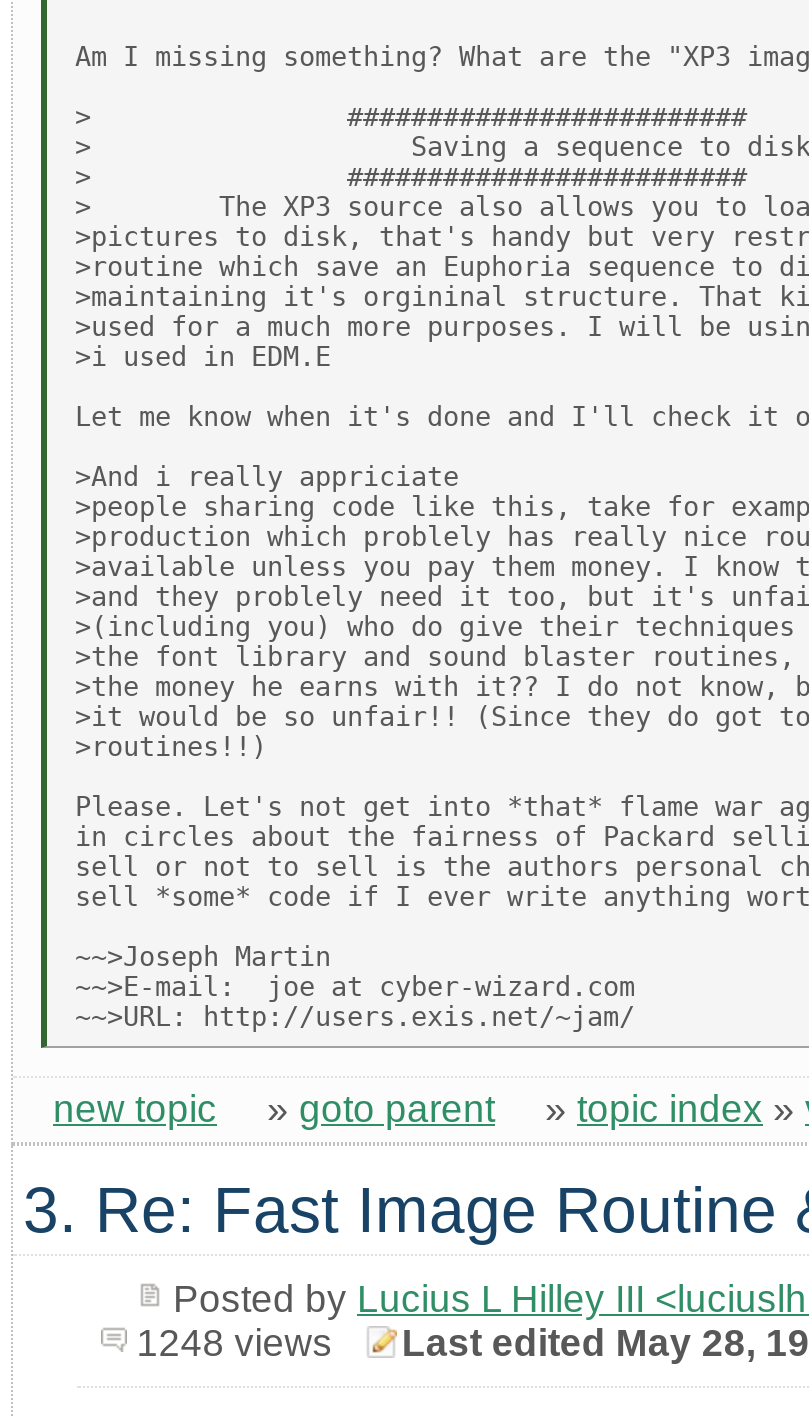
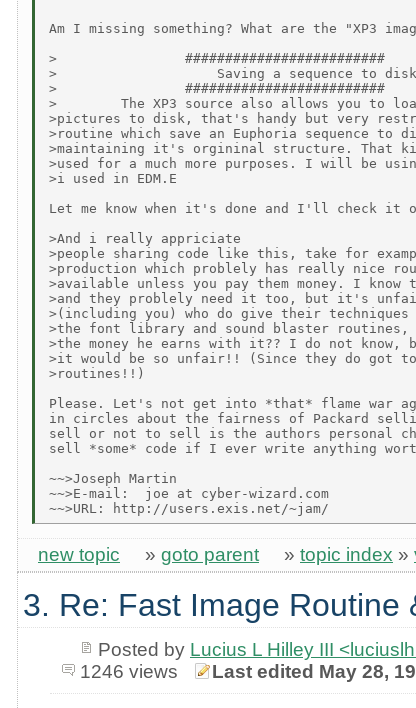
- 1248 views
+ 1246 views
